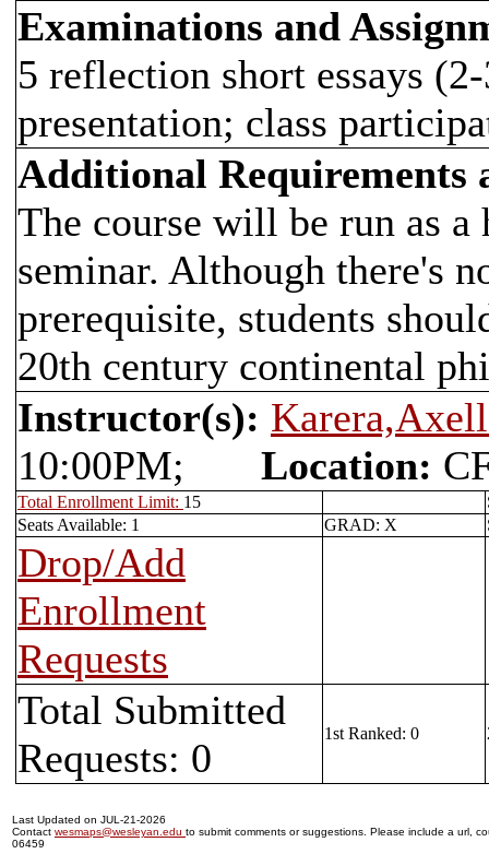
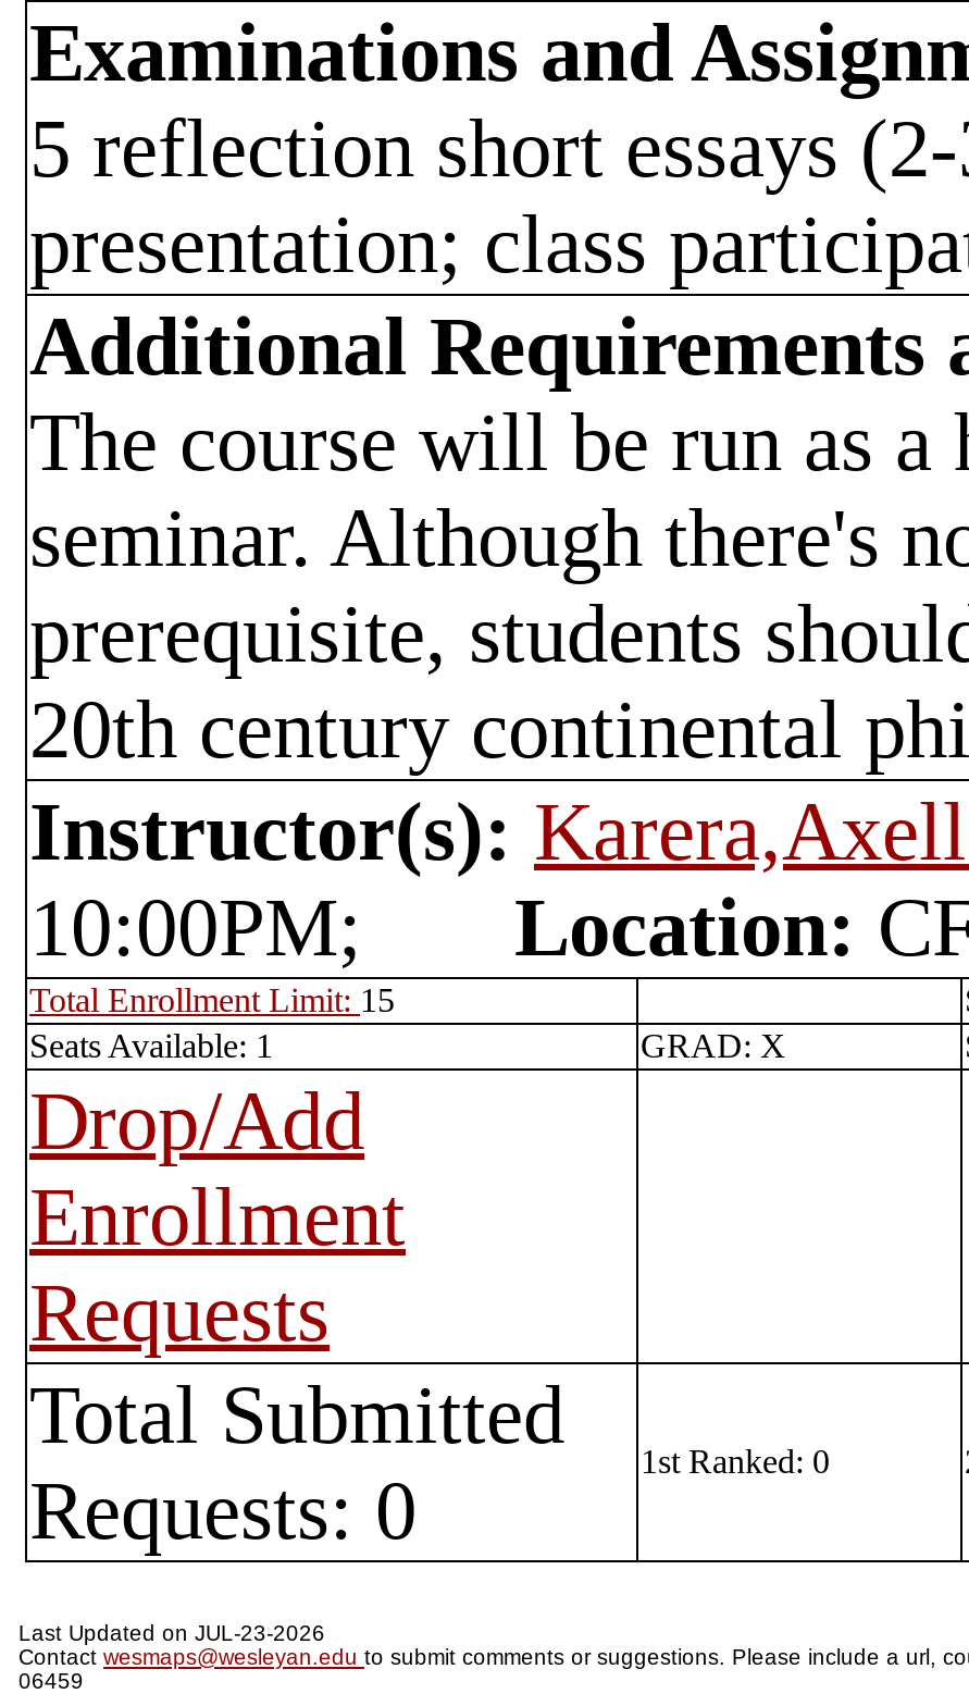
- Last Updated on JUL-21-2026
+ Last Updated on JUL-23-2026
